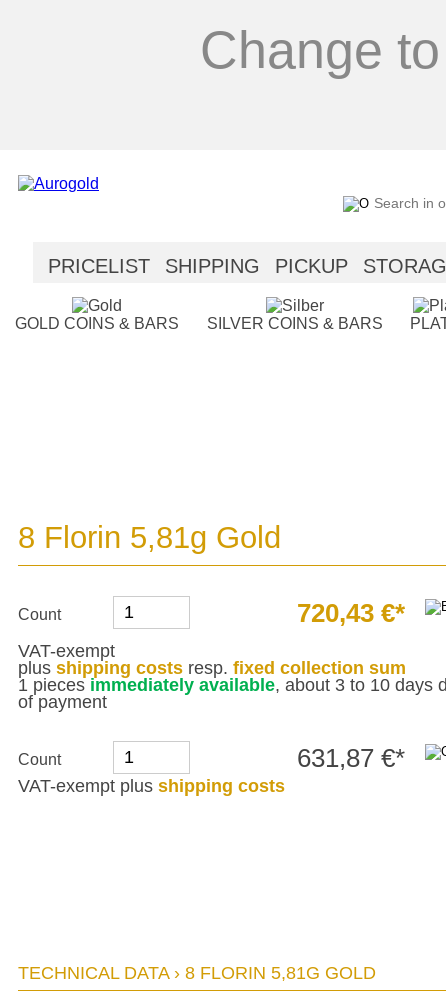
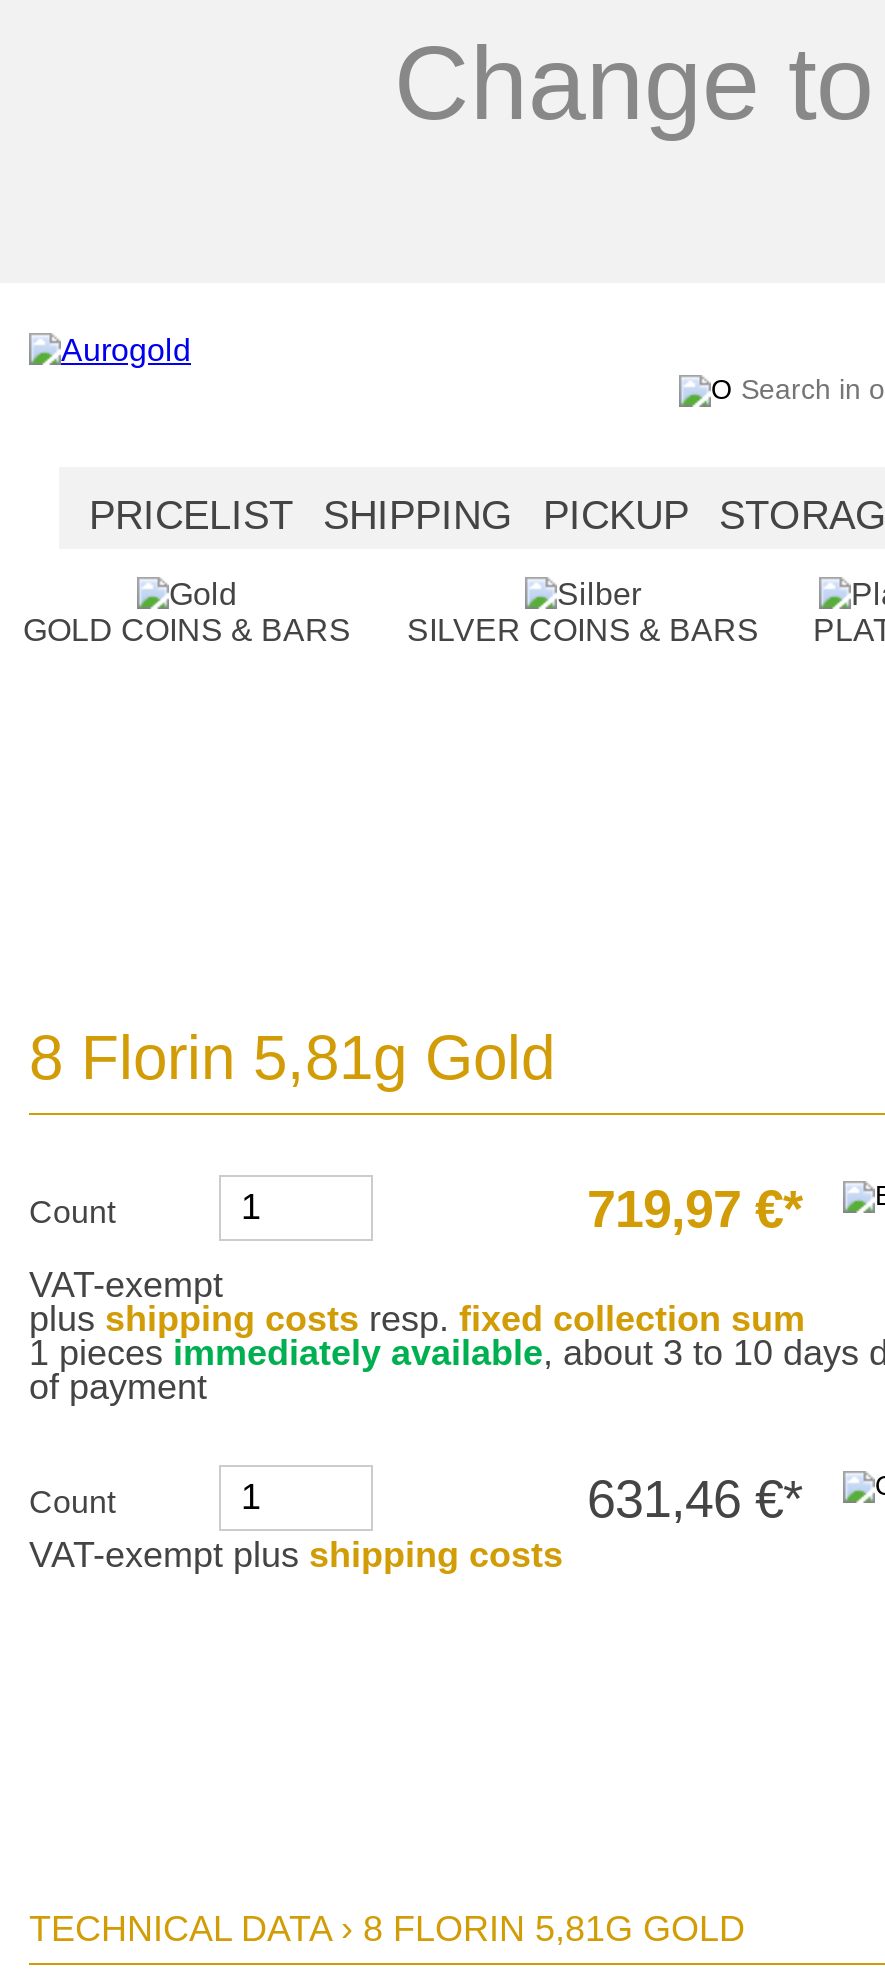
- 720,43 €*
+ 719,97 €*

- 631,87 €*
+ 631,46 €*
